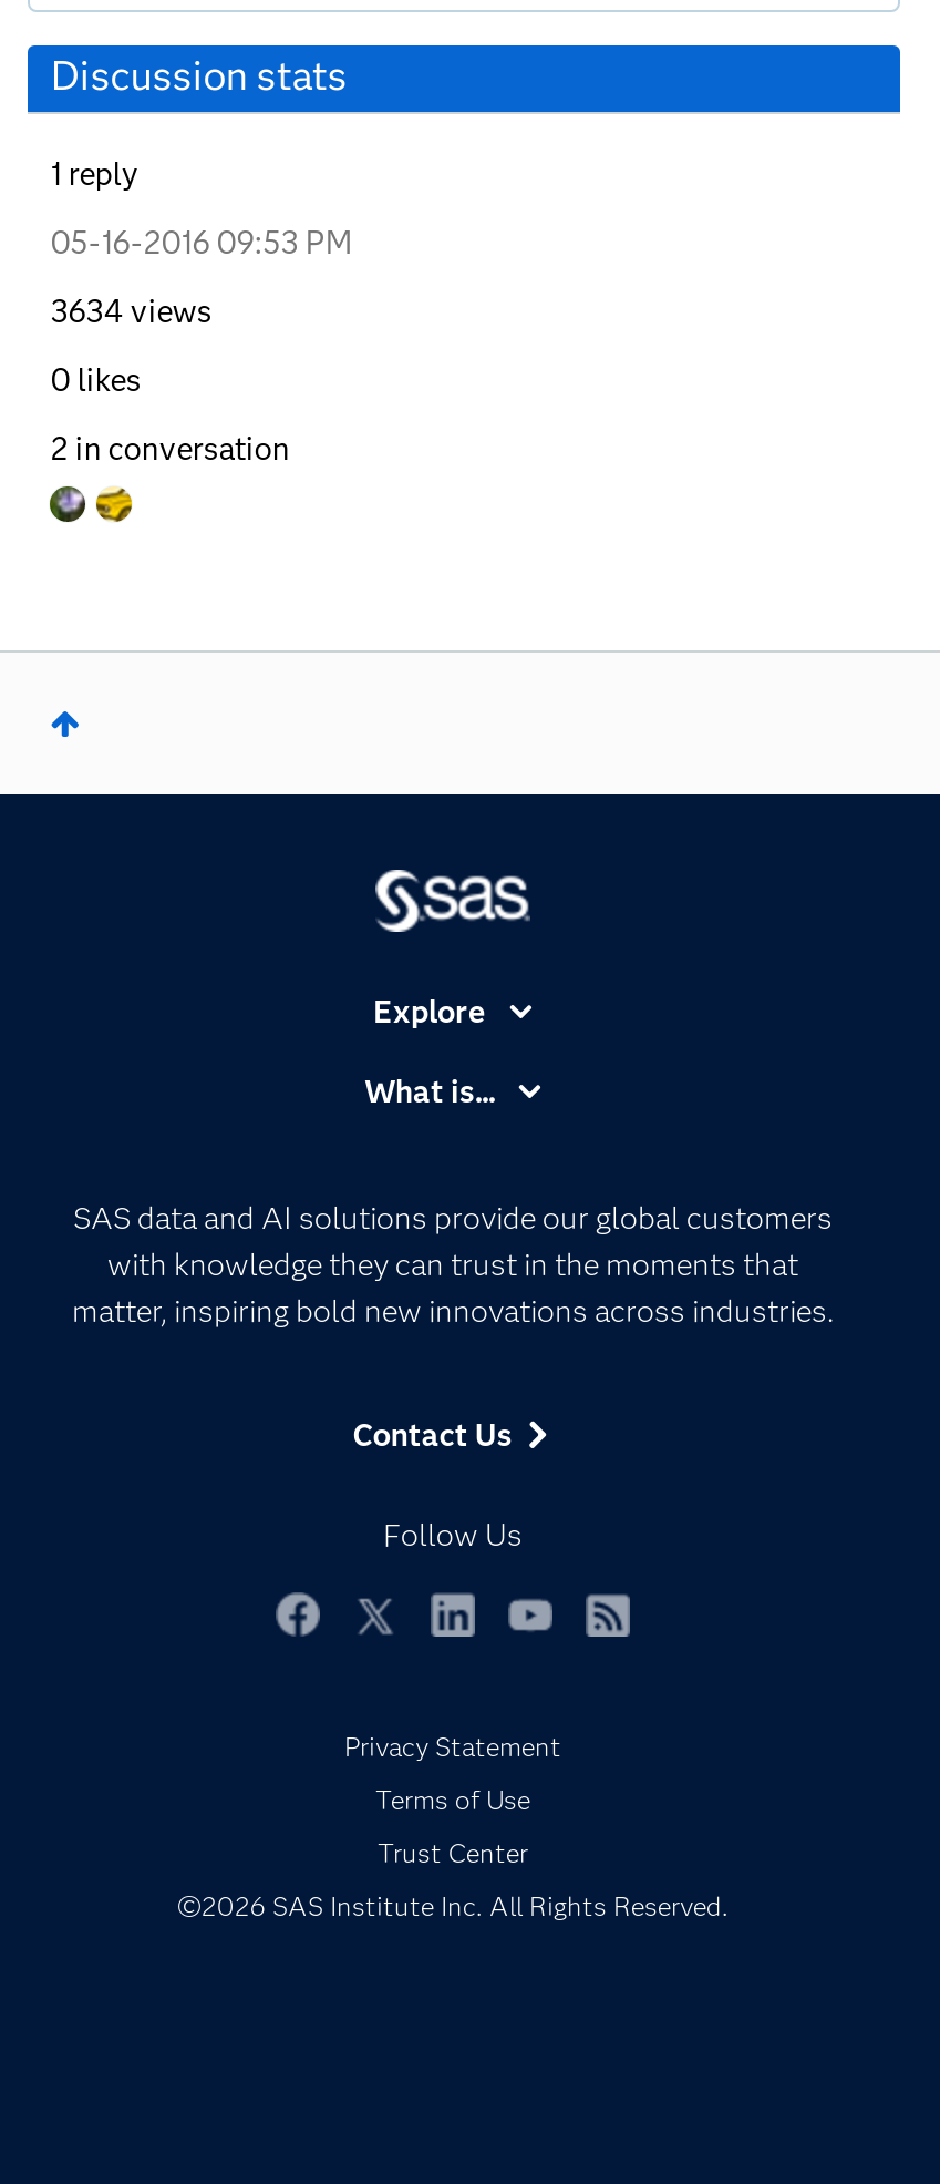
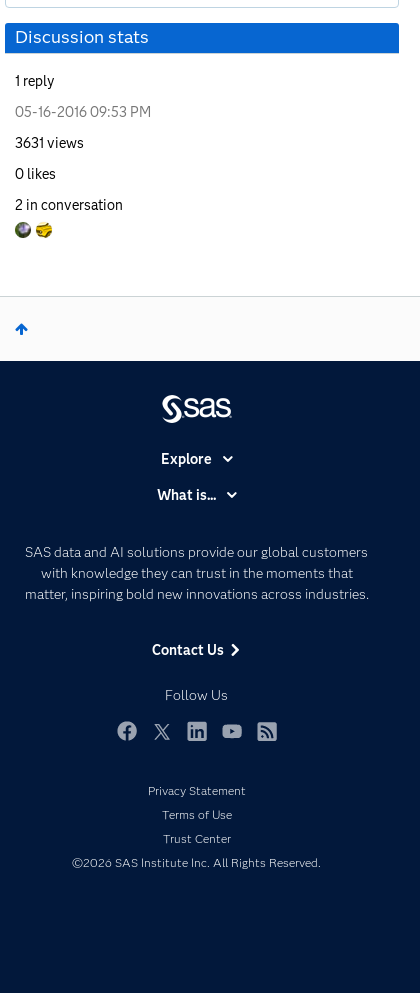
- 3634 views
+ 3631 views
